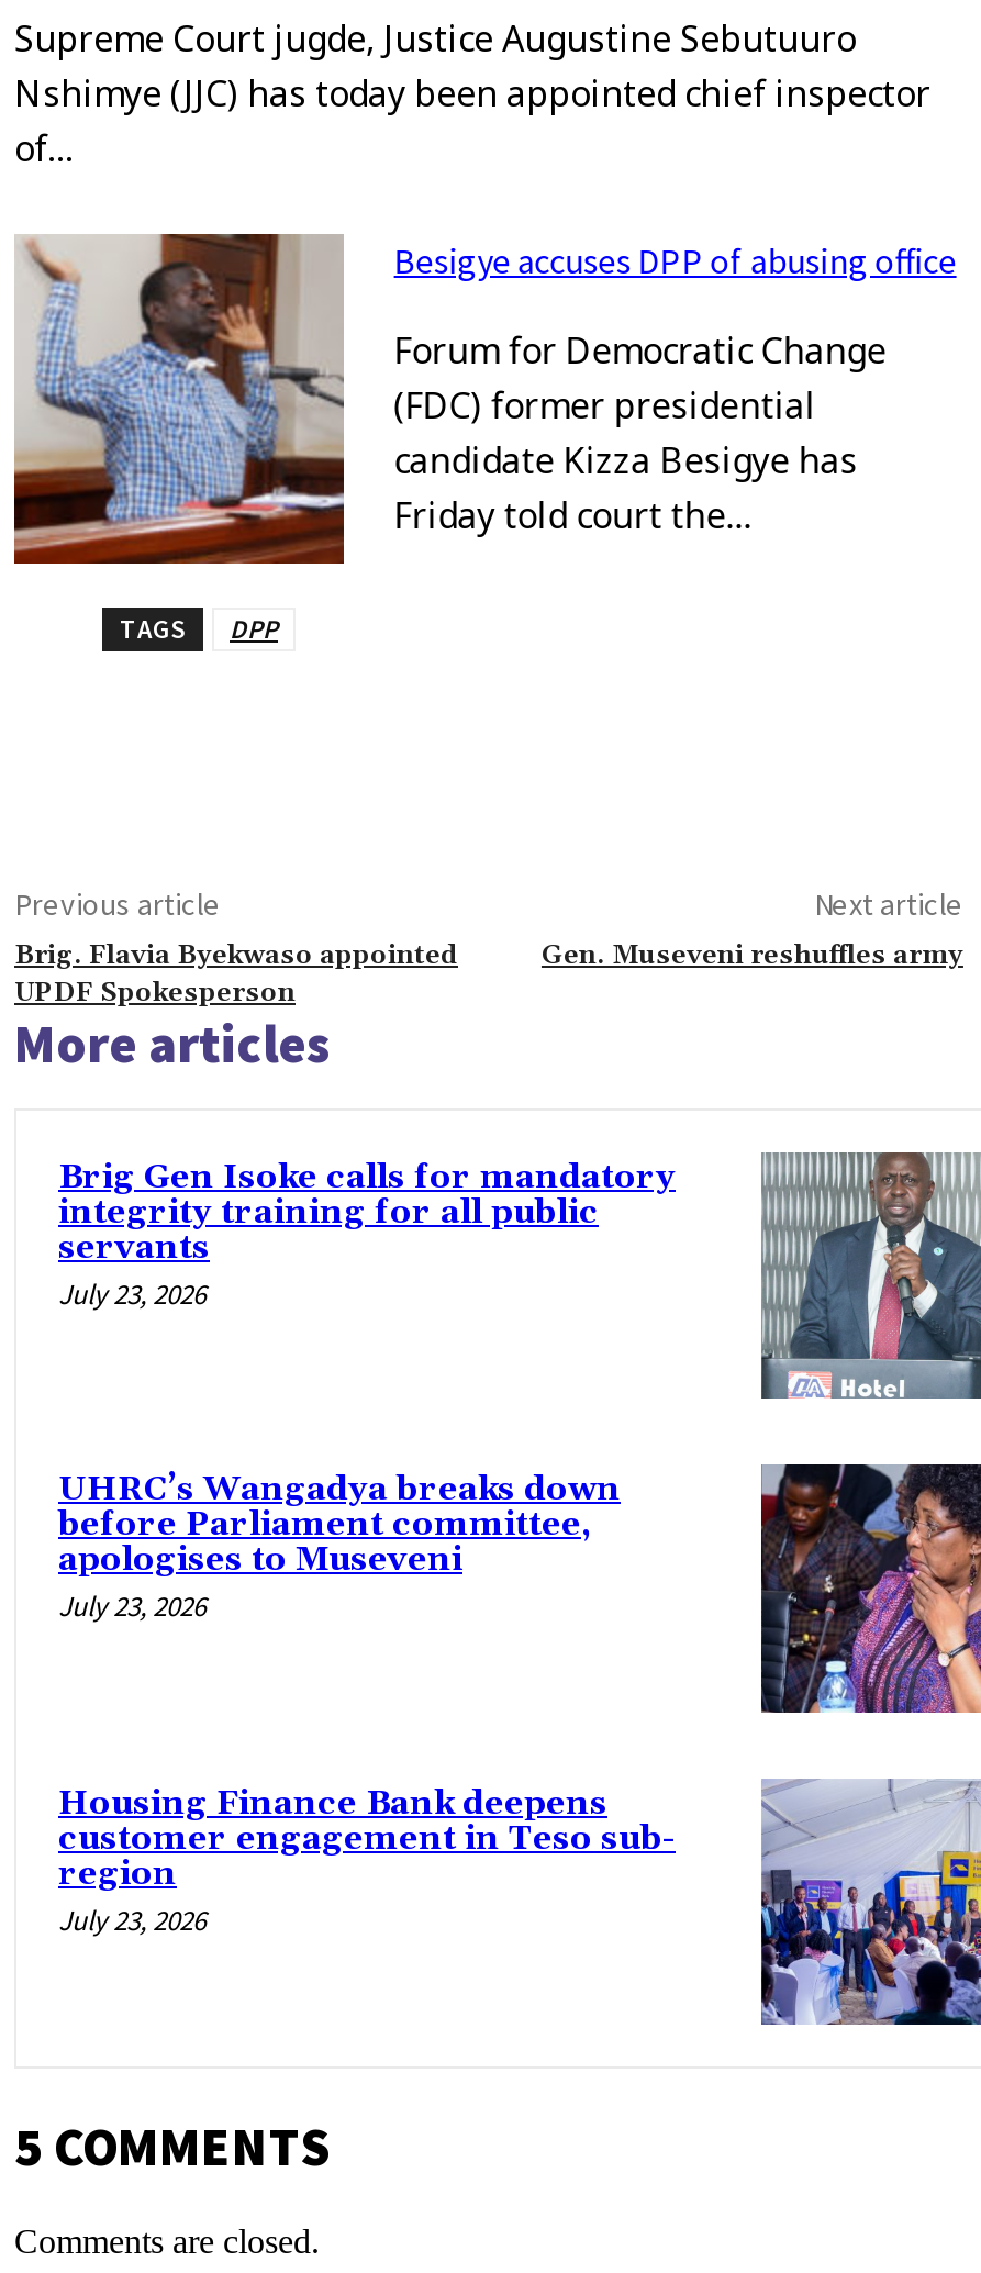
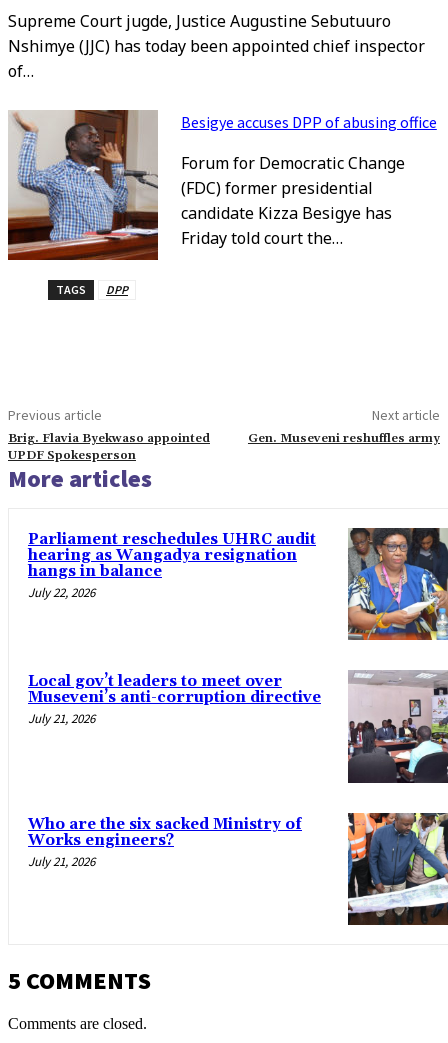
- [image]
- Brig Gen Isoke calls for mandatory
- integrity training for all public
- servants
- July 23, 2026
+ [image]
+ Parliament reschedules UHRC audit
+ hearing as Wangadya resignation
+ hangs in balance
+ July 22, 2026

- UHRC’s Wangadya breaks down
- before Parliament committee,
- apologises to Museveni
- July 23, 2026
+ Local gov’t leaders to meet over
+ Museveni’s anti-corruption directive
+ July 21, 2026

- [image]
+ [image]

- Housing Finance Bank deepens
- customer engagement in Teso sub-
- region
- July 23, 2026
+ Who are the six sacked Ministry of
+ Works engineers?
+ July 21, 2026

- [image]
+ [image]
